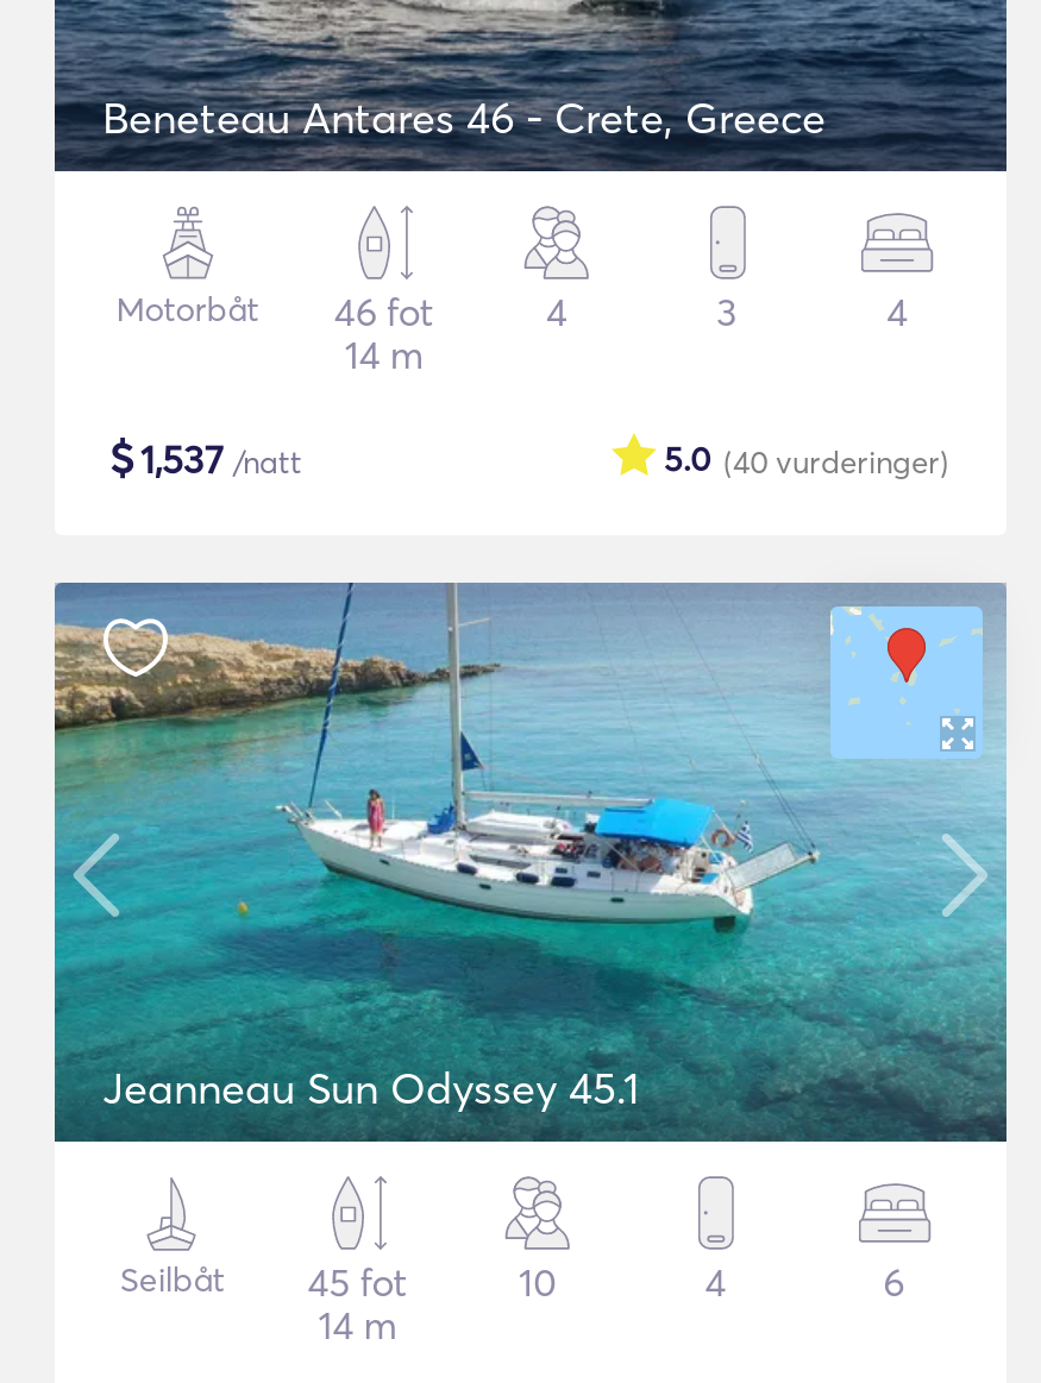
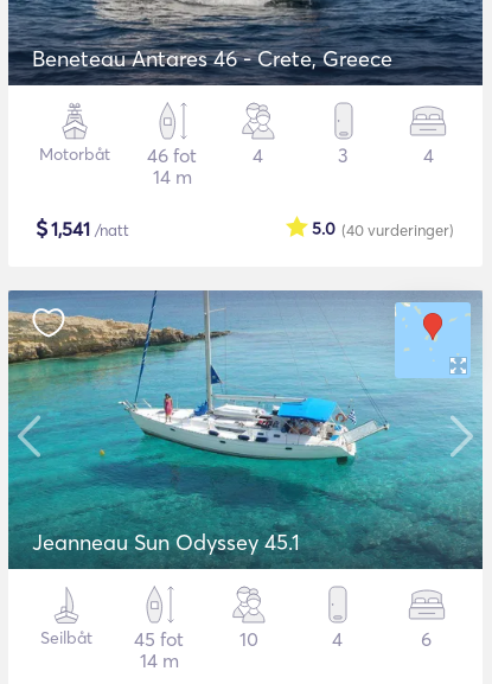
- $1,537 /natt
+ $1,541 /natt
